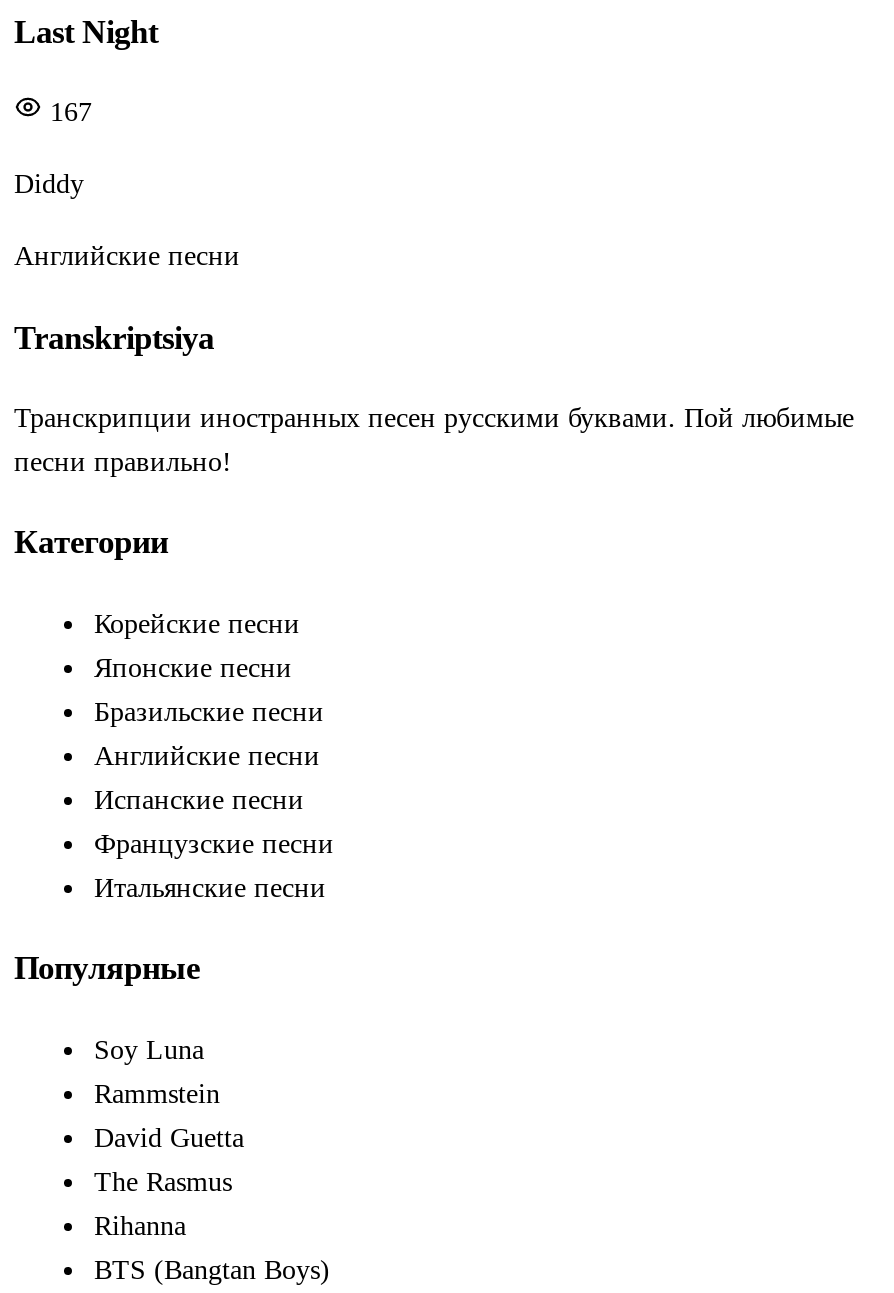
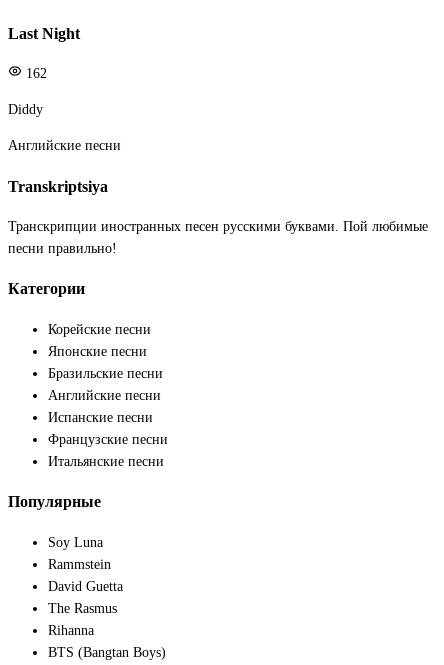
- 167
+ 162
